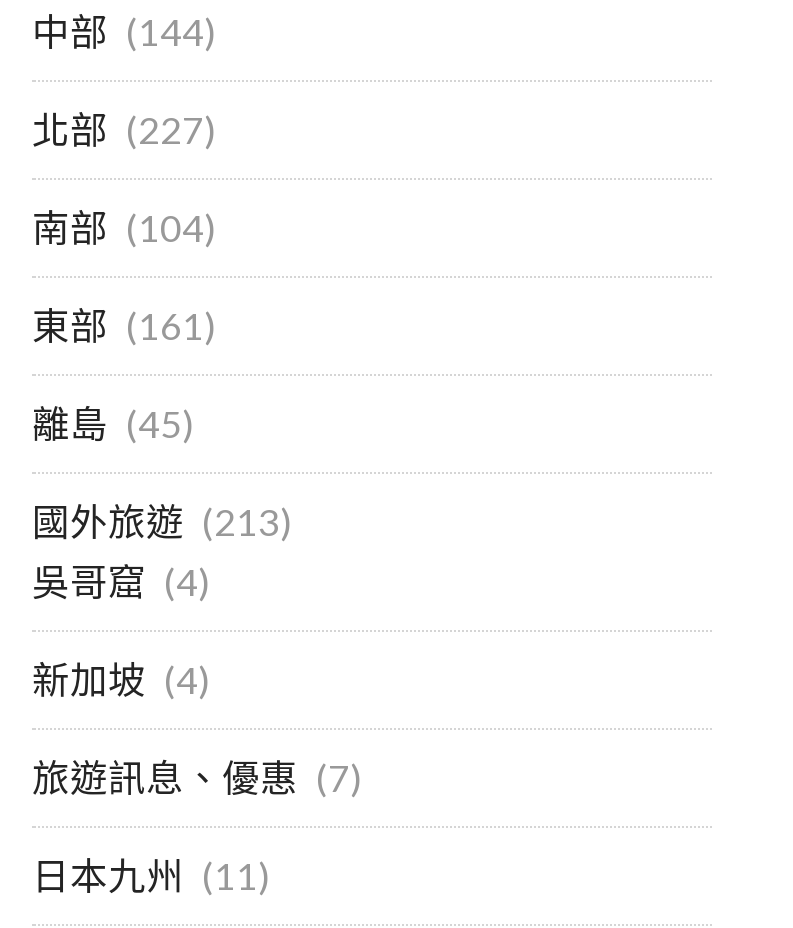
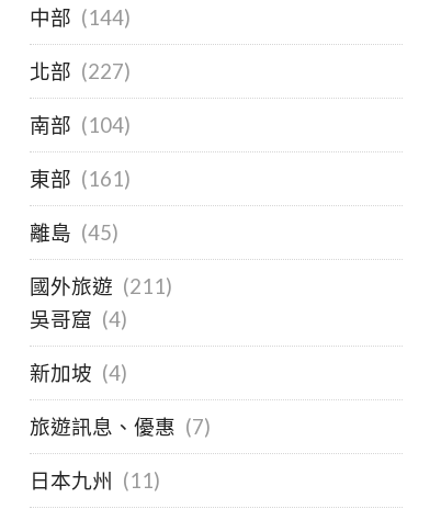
- 國外旅遊 (213)
+ 國外旅遊 (211)
